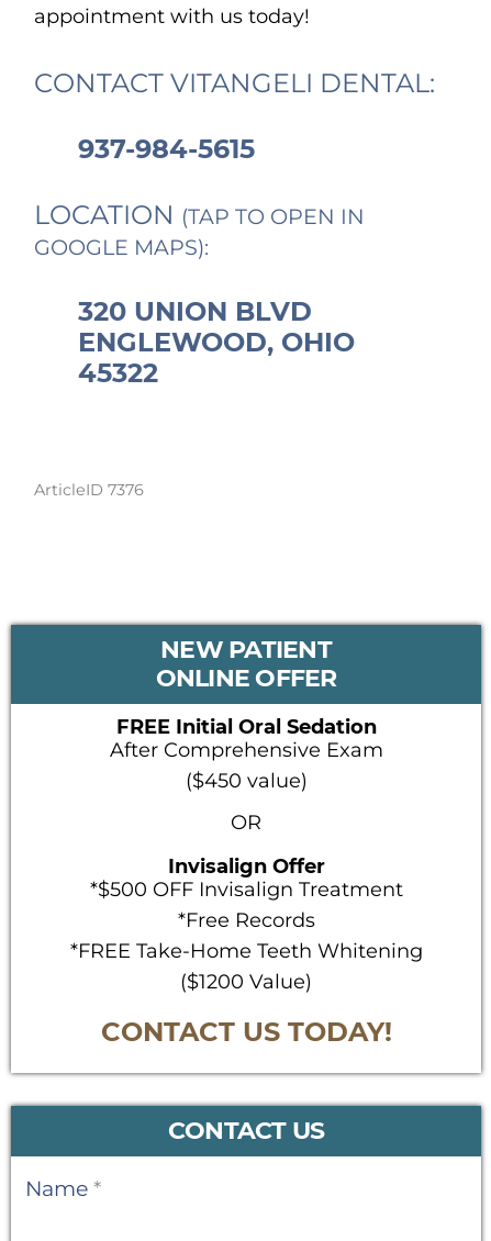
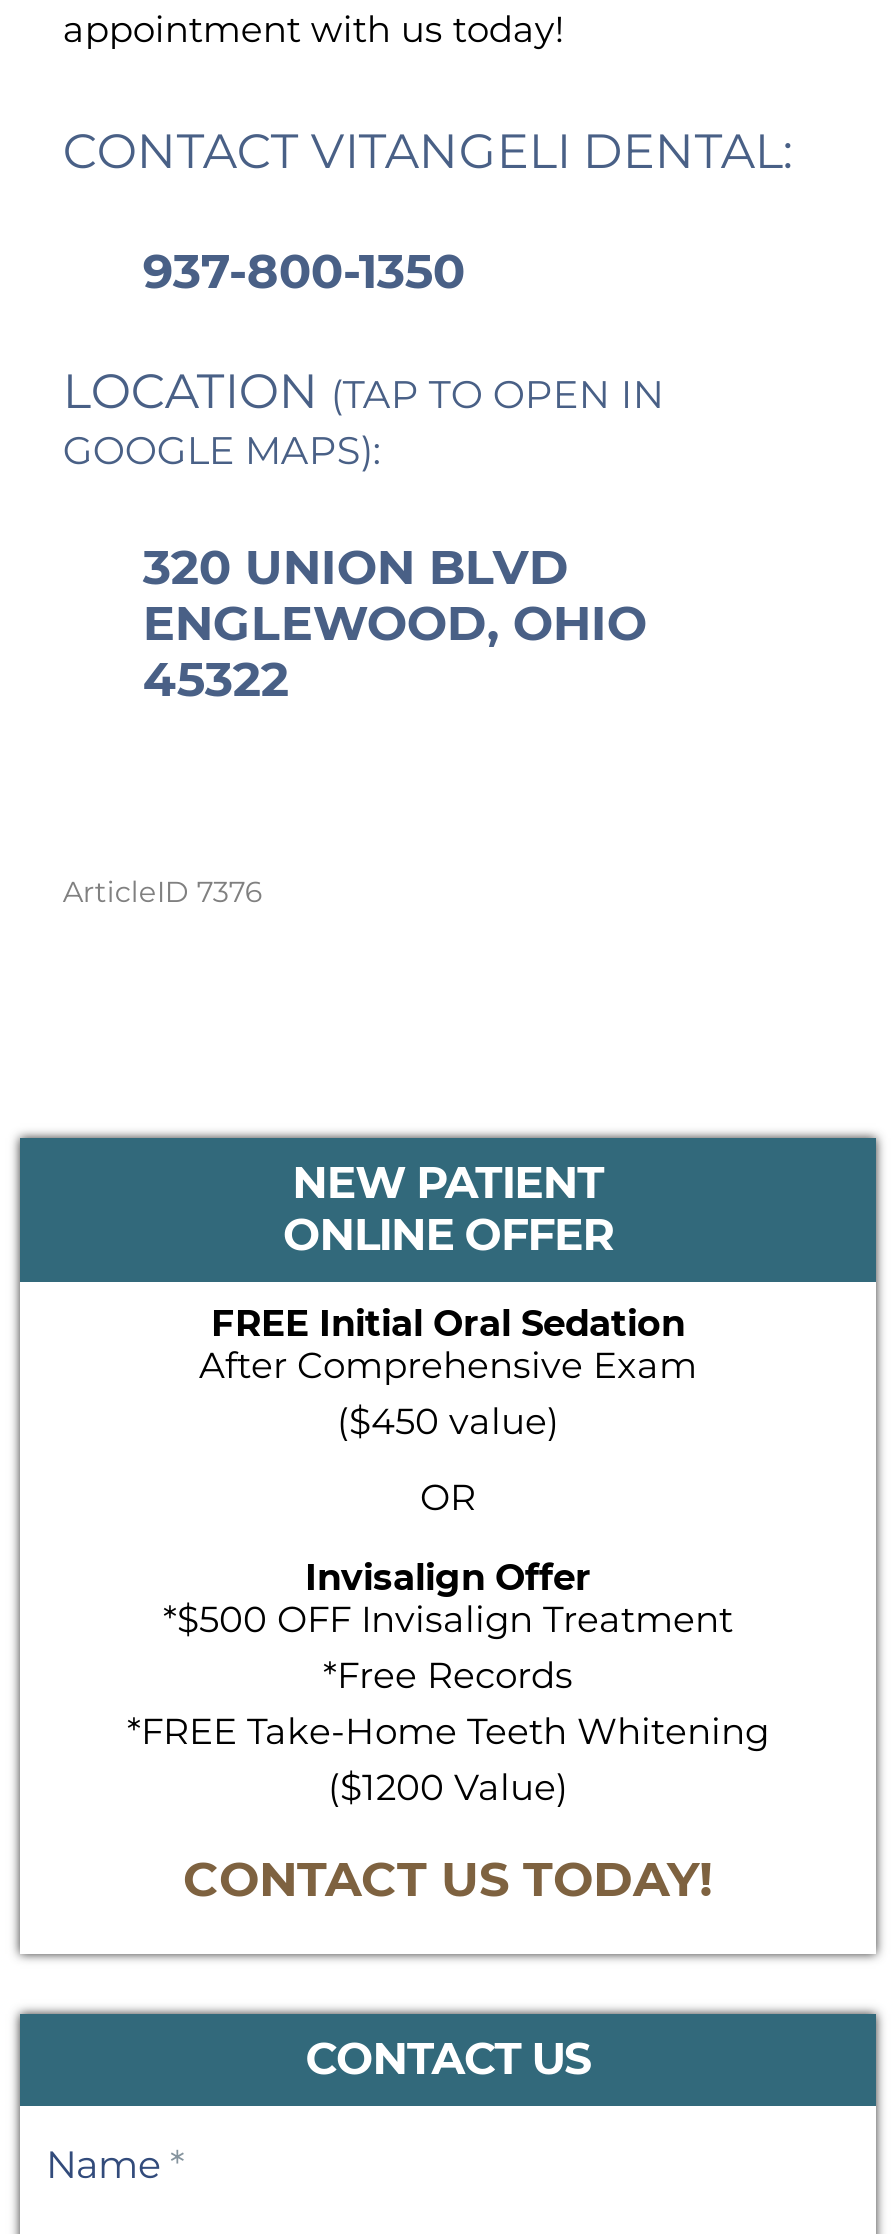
- 937-984-5615
+ 937-800-1350
